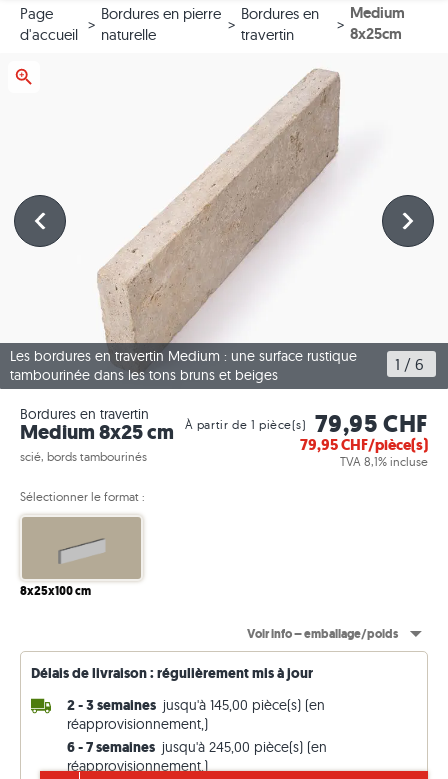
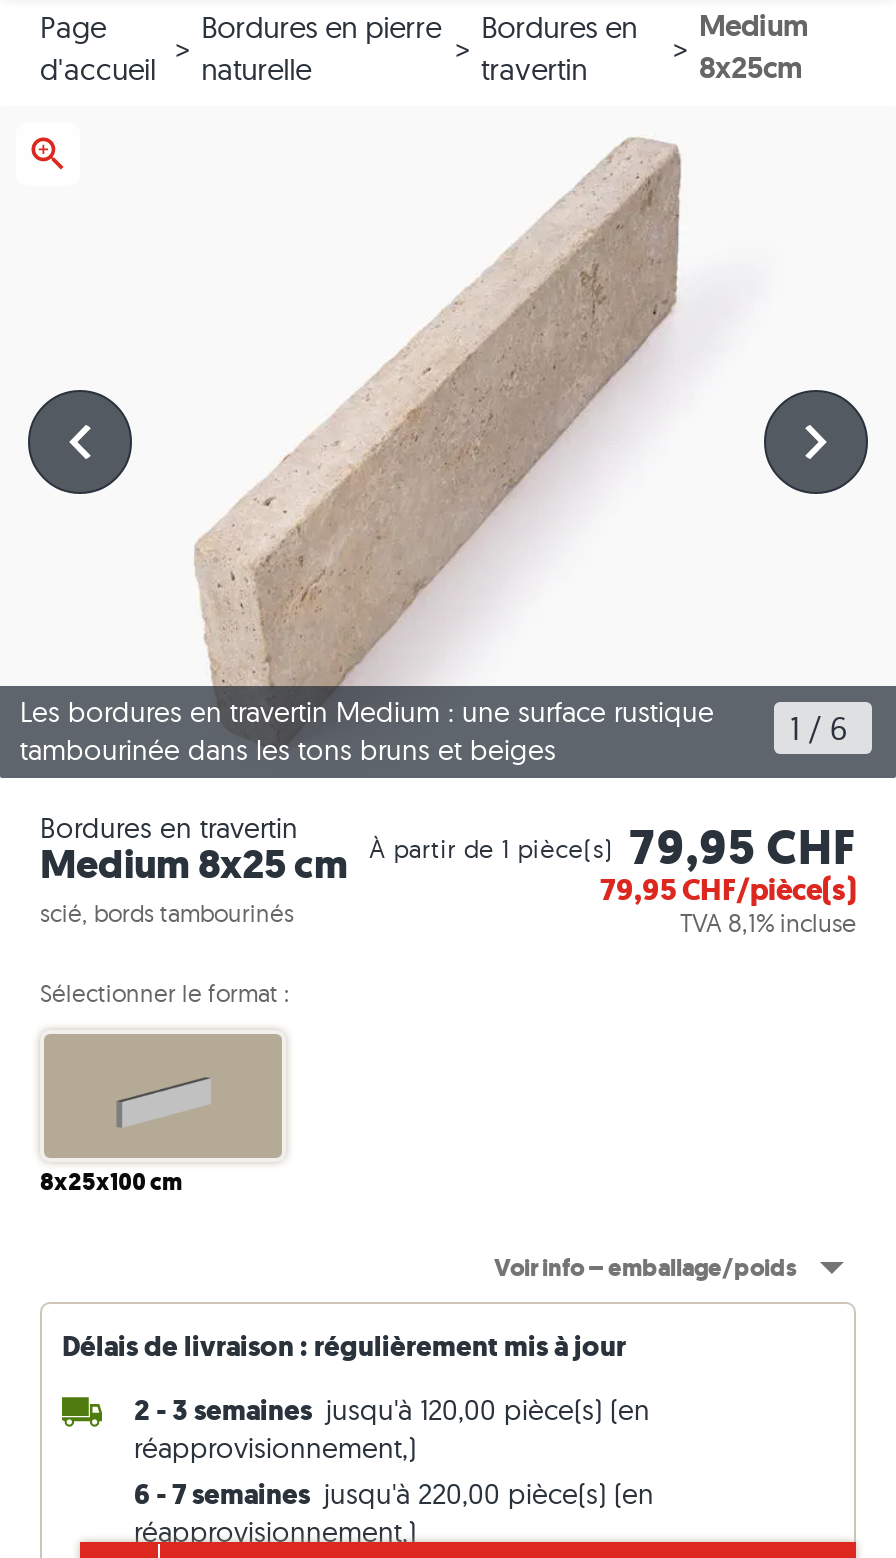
- 2 - 3 semaines jusqu'à 145,00 pièce(s) (en
+ 2 - 3 semaines jusqu'à 120,00 pièce(s) (en

- 6 - 7 semaines jusqu'à 245,00 pièce(s) (en
+ 6 - 7 semaines jusqu'à 220,00 pièce(s) (en
